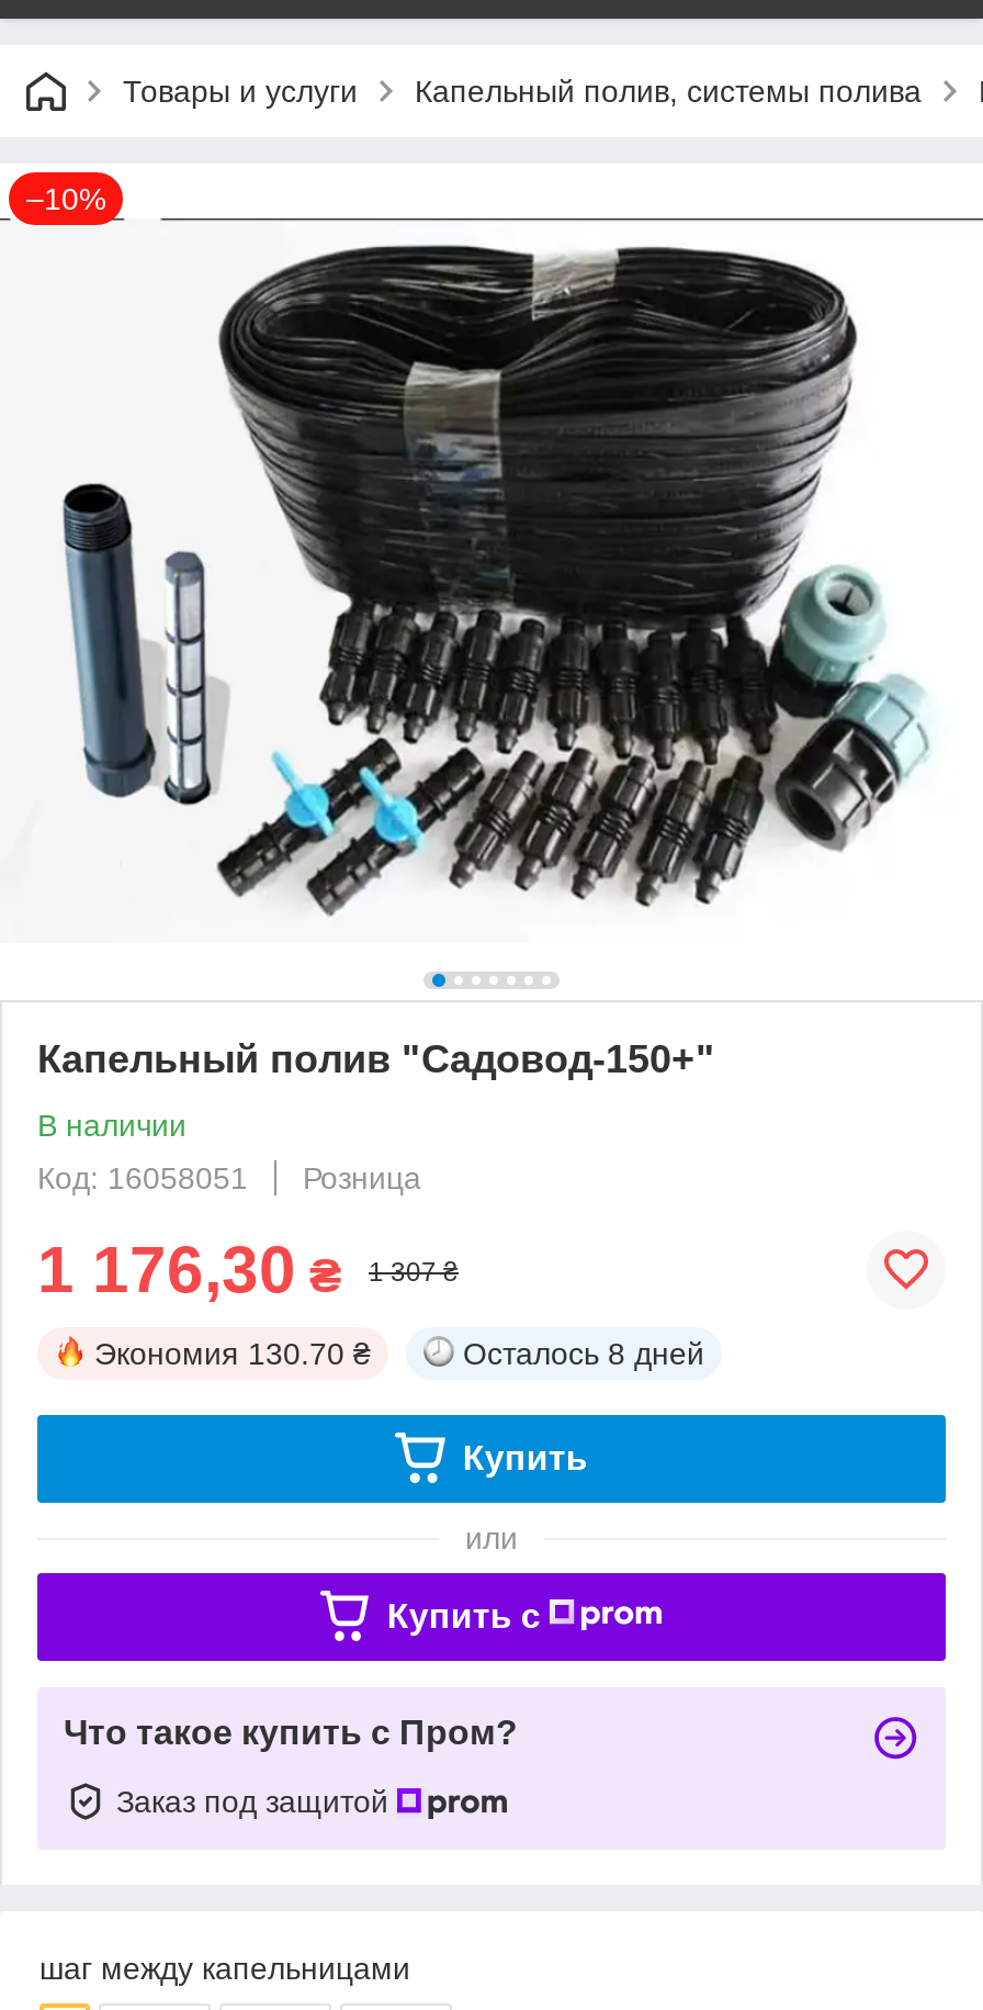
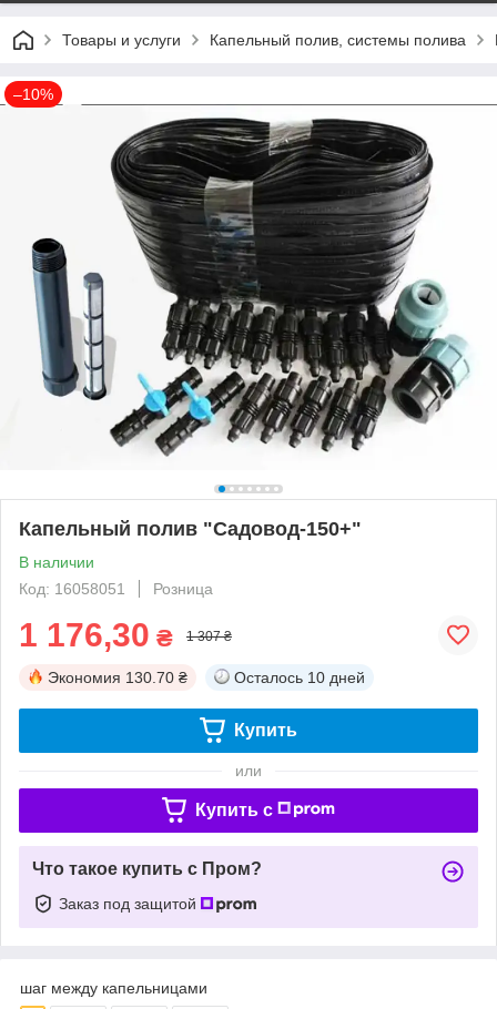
- Осталось 8 дней
+ Осталось 10 дней
